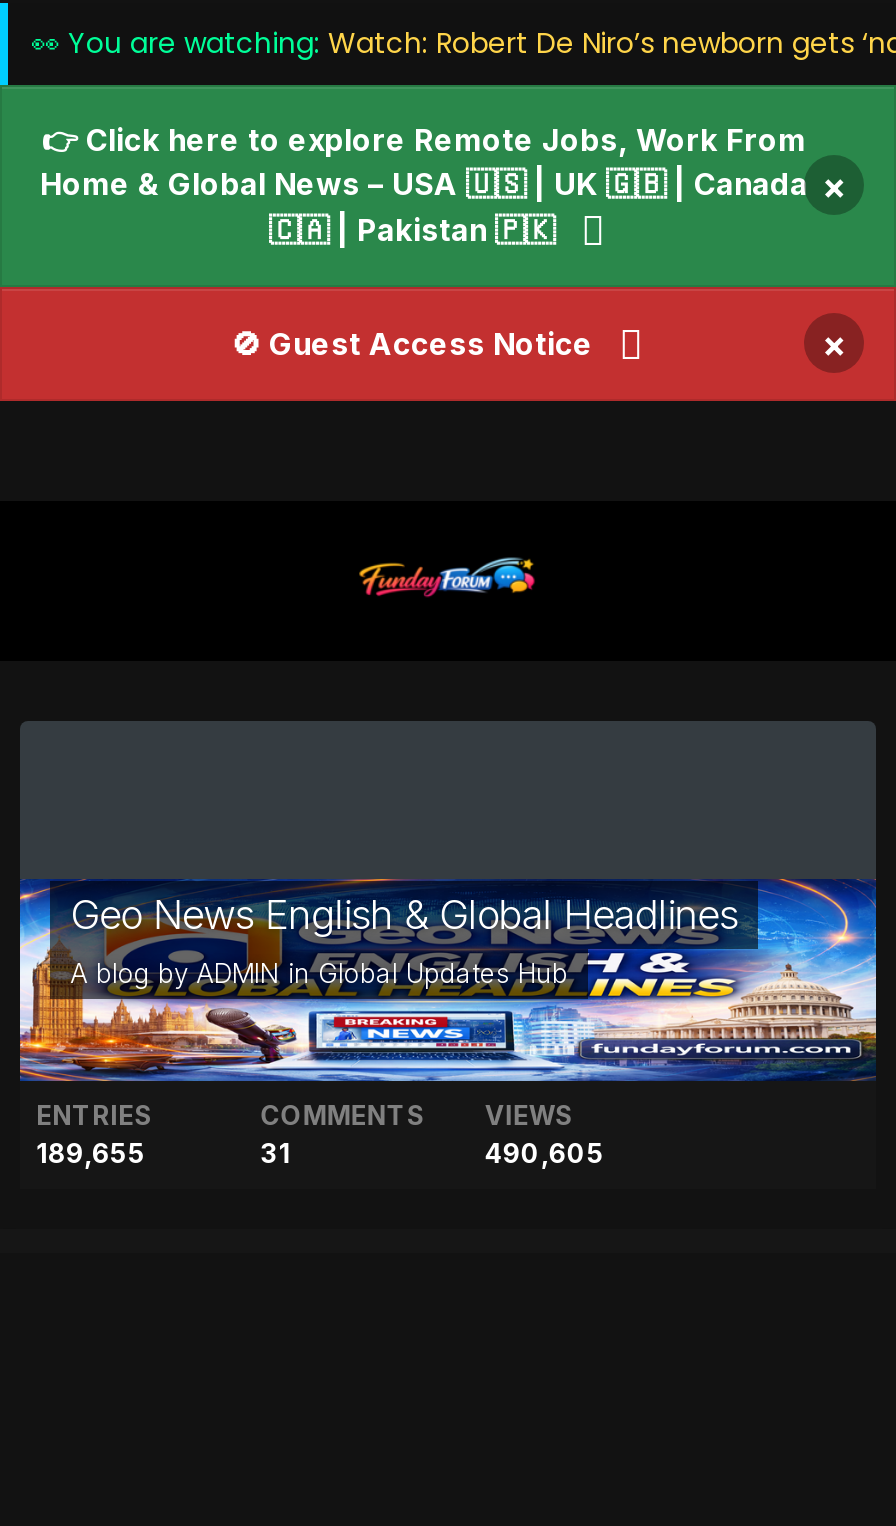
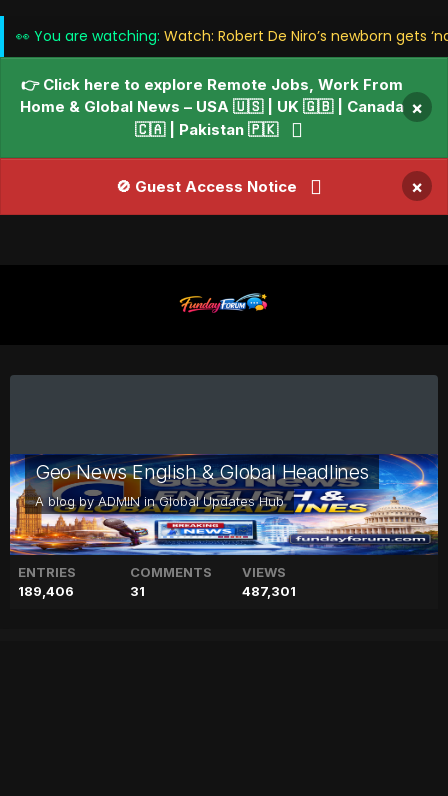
- 189,655
+ 189,406

- 490,605
+ 487,301
